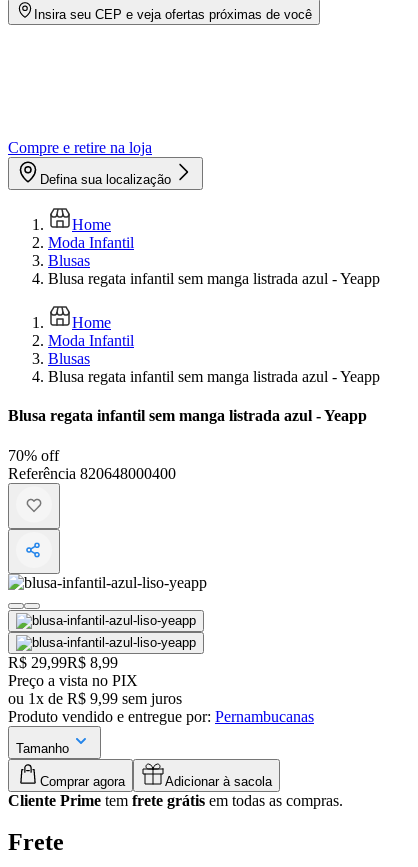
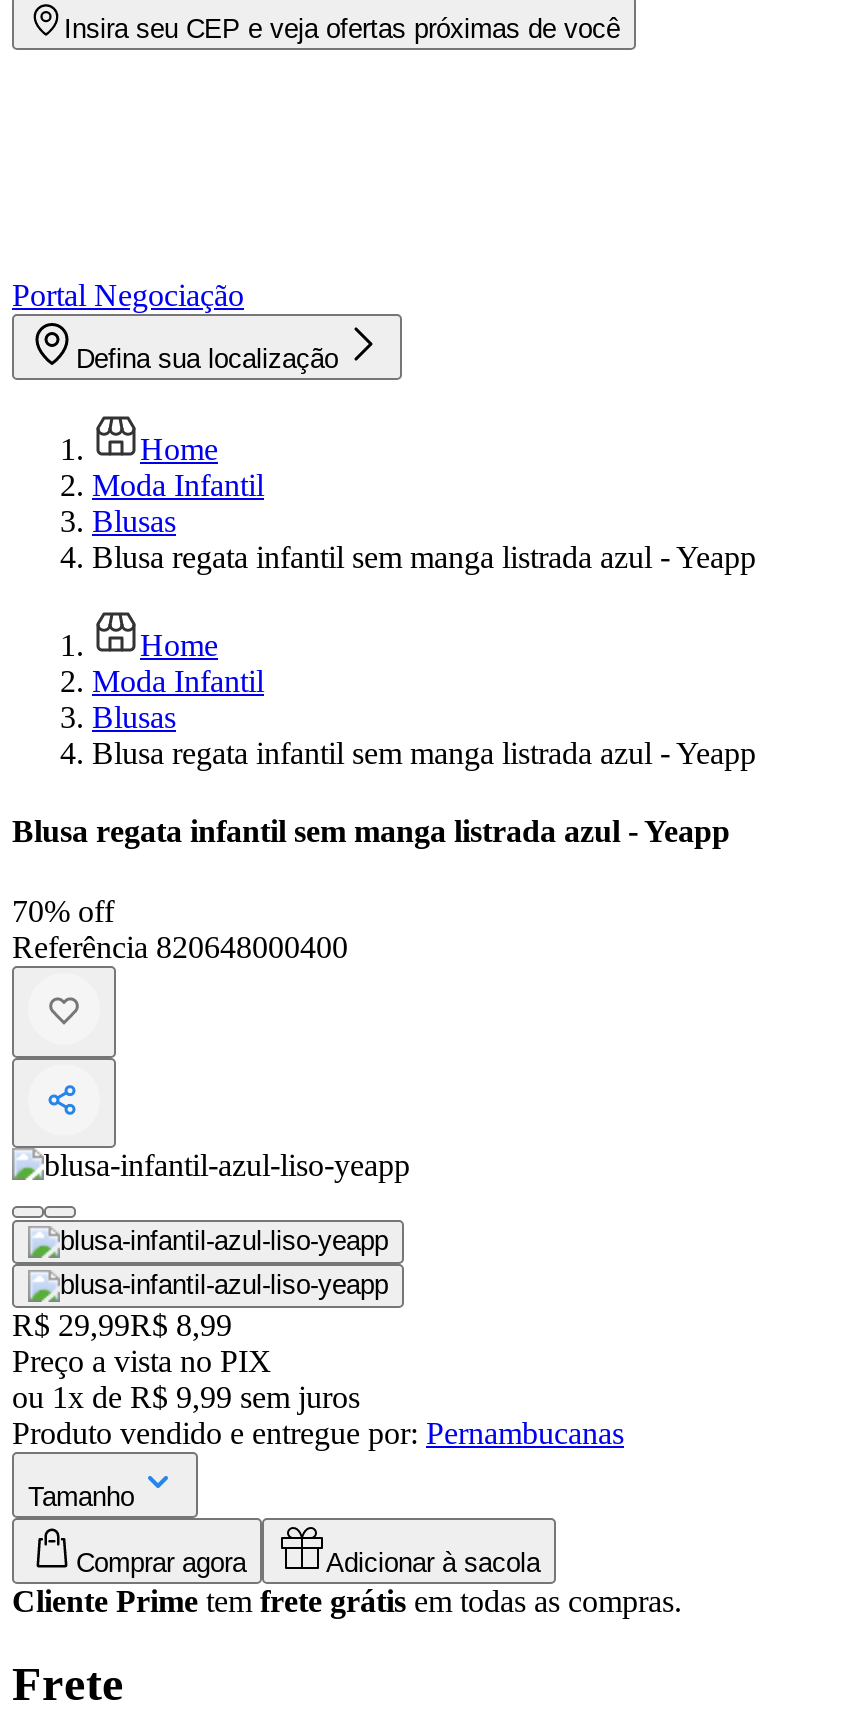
- Compre e retire na loja
+ Portal Negociação
